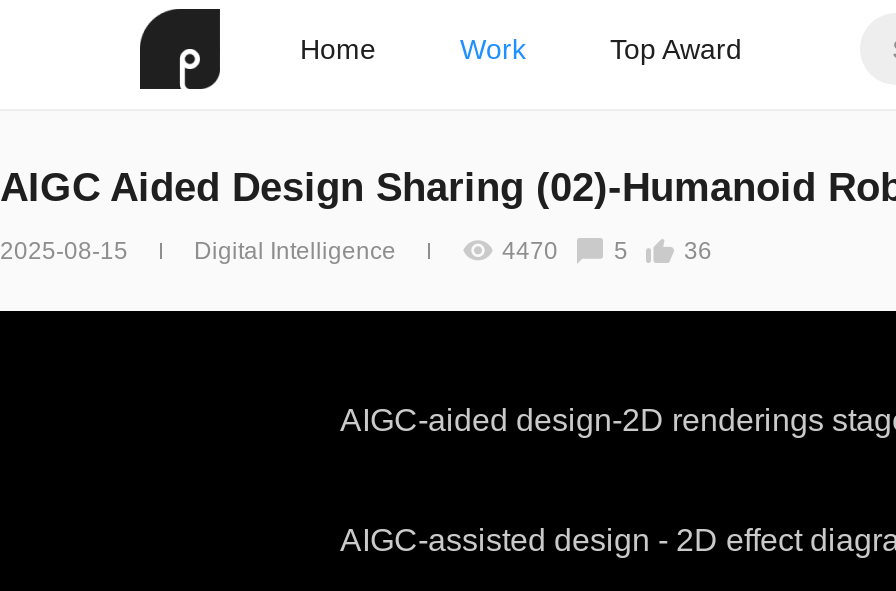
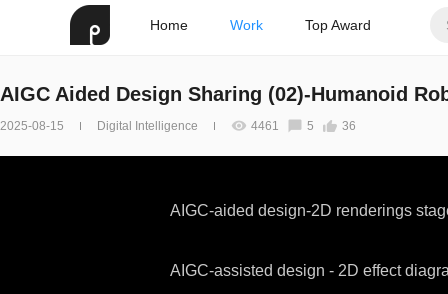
- 4470 5 36
+ 4461 5 36
